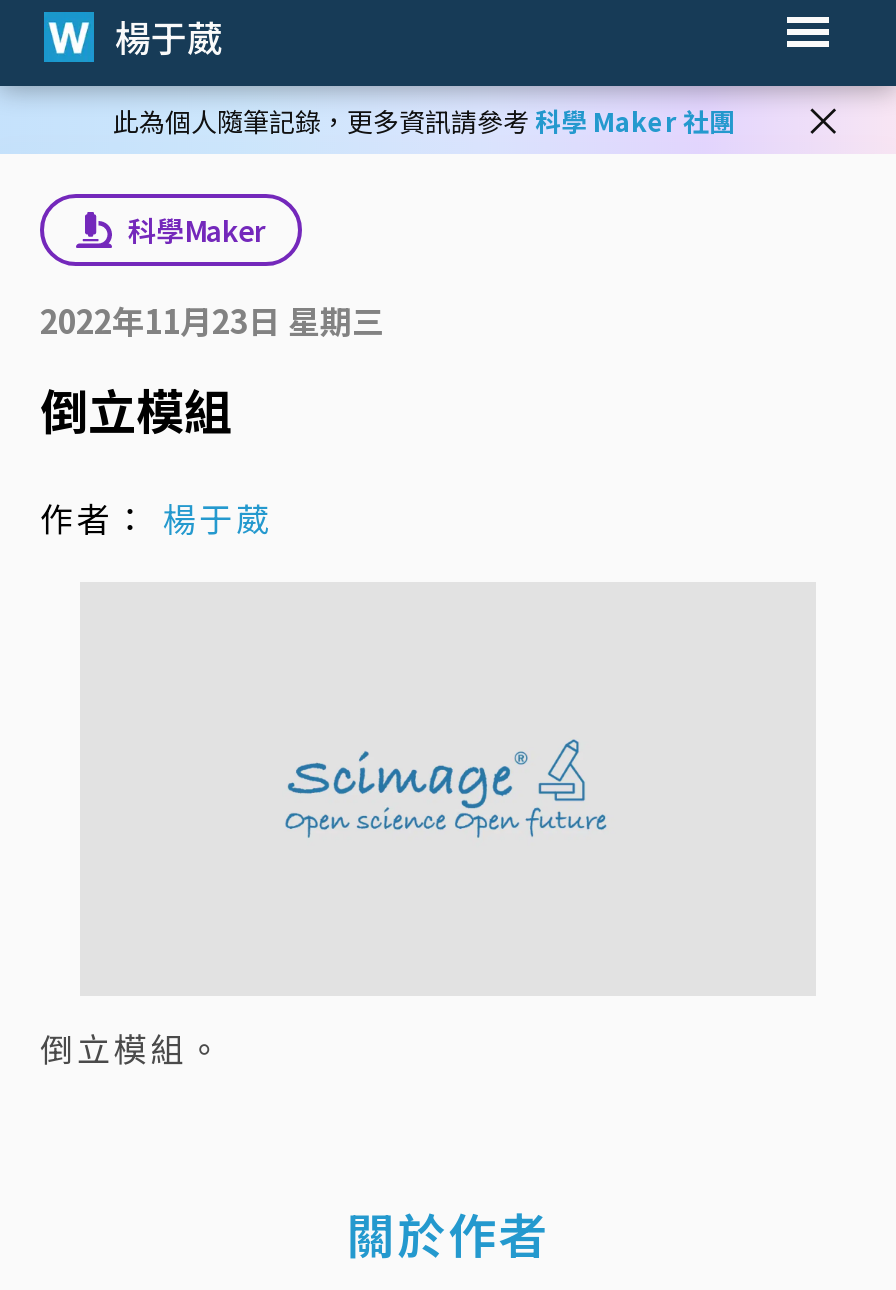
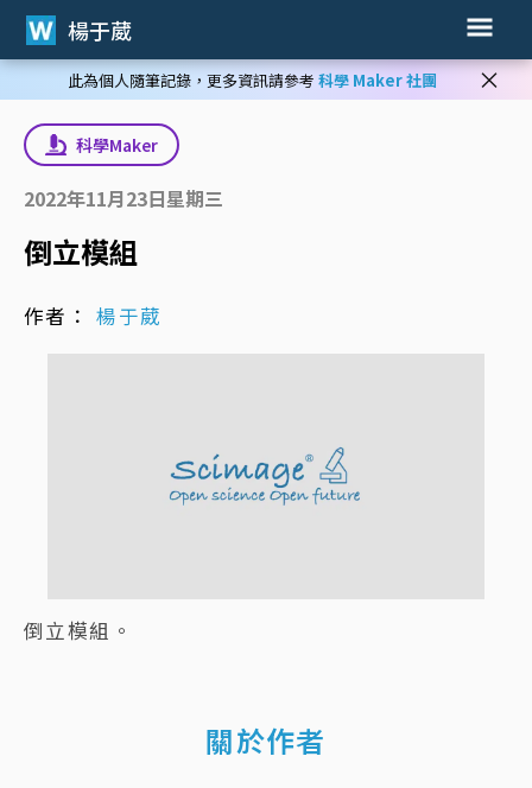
- 2022年11月23日 星期三
+ 2022年11月23日星期三
